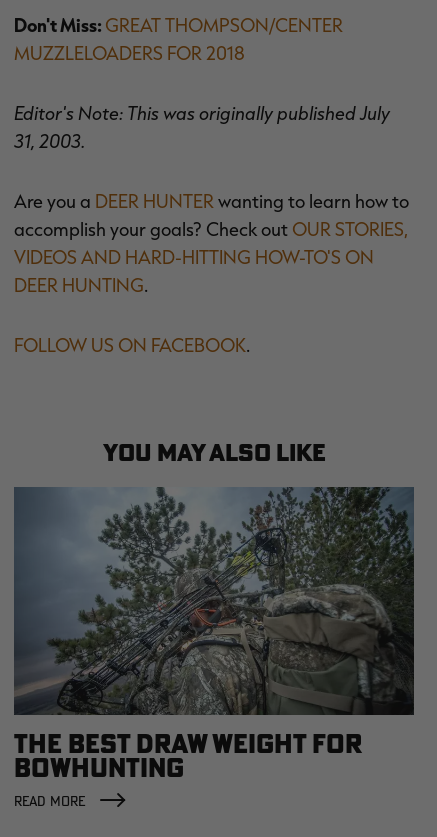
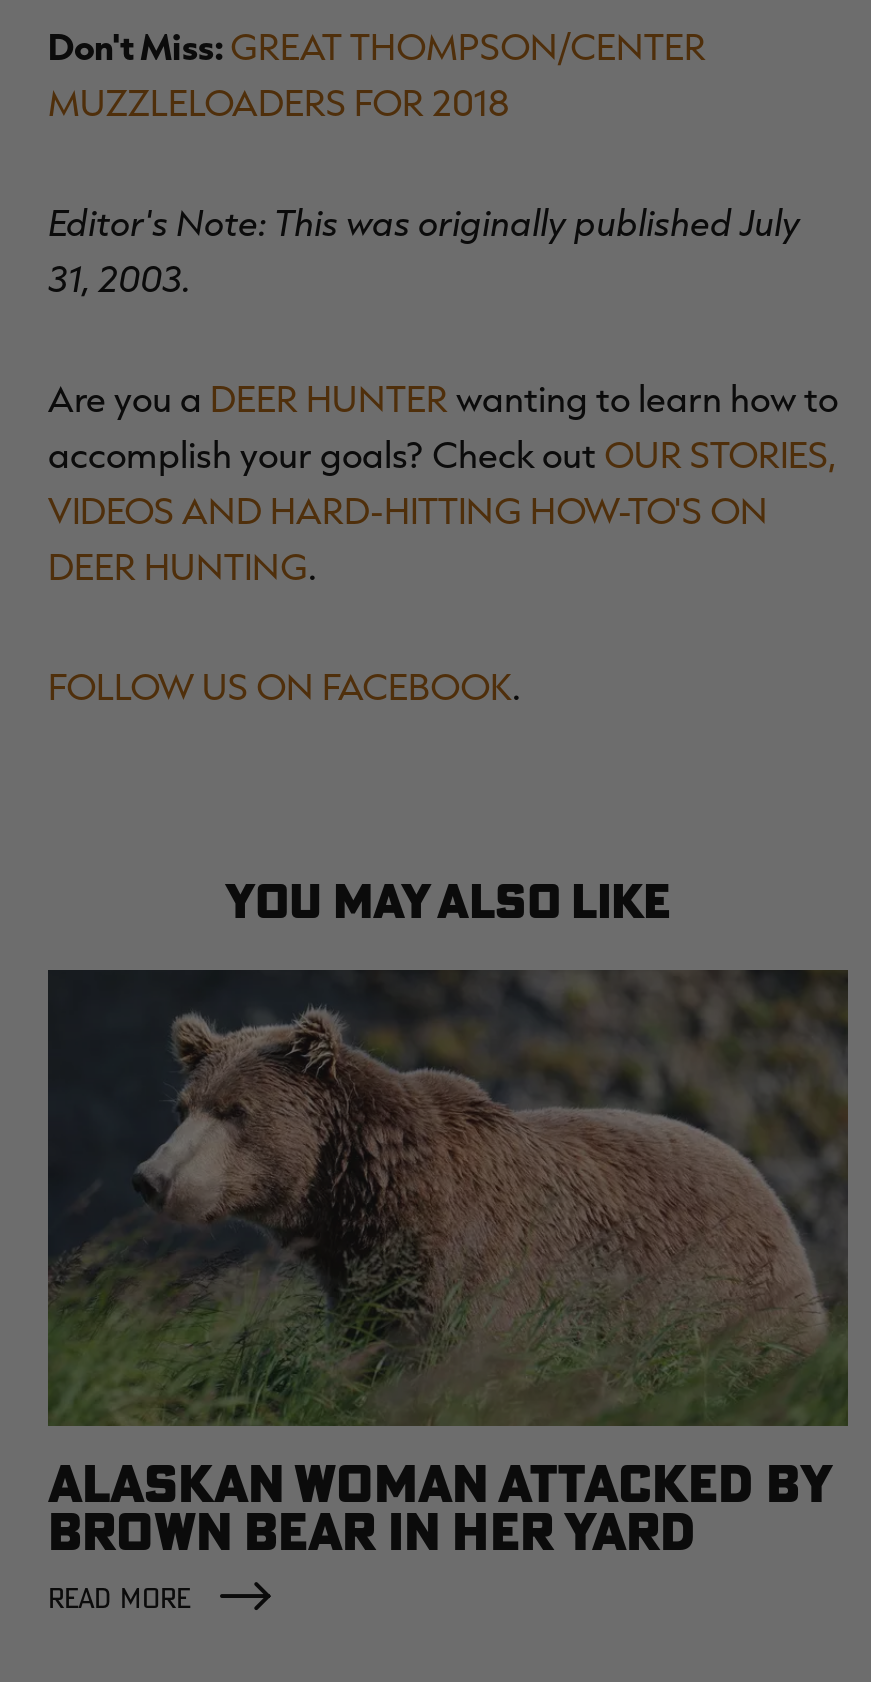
- [image]
- THE BEST DRAW WEIGHT FOR
- BOWHUNTING
+ [image]
+ ALASKAN WOMAN ATTACKED BY
+ BROWN BEAR IN HER YARD
